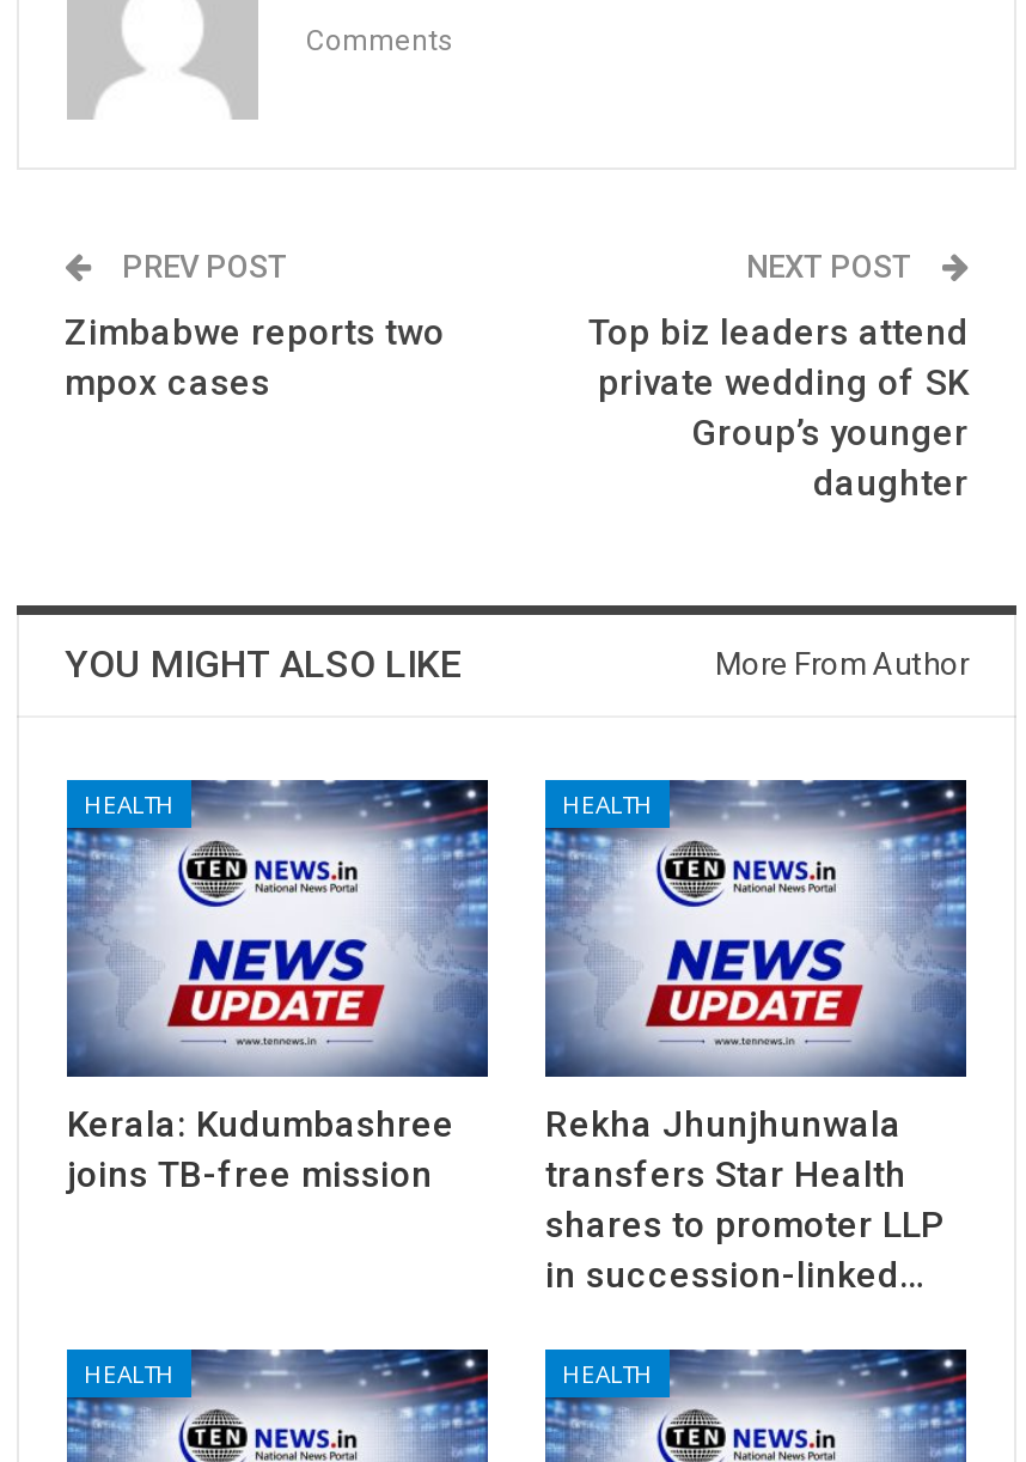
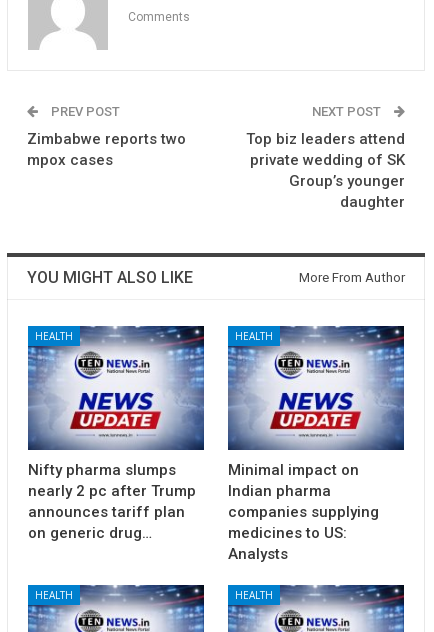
- Kerala: Kudumbashree
- joins TB-free mission
+ Nifty pharma slumps
+ nearly 2 pc after Trump
+ announces tariff plan
+ on generic drug…

- Rekha Jhunjhunwala
- transfers Star Health
- shares to promoter LLP
- in succession-linked…
+ Minimal impact on
+ Indian pharma
+ companies supplying
+ medicines to US:
+ Analysts
